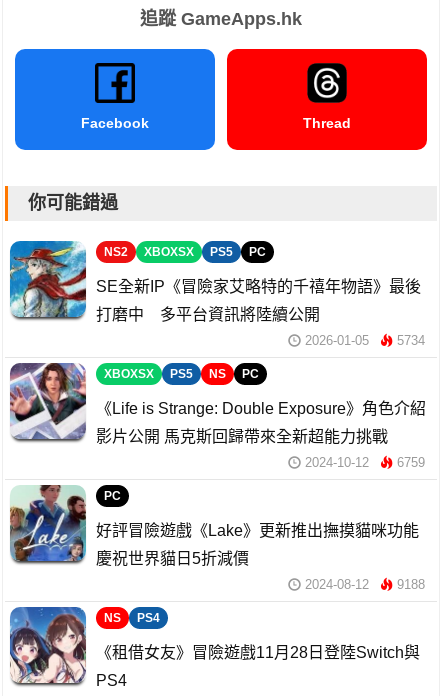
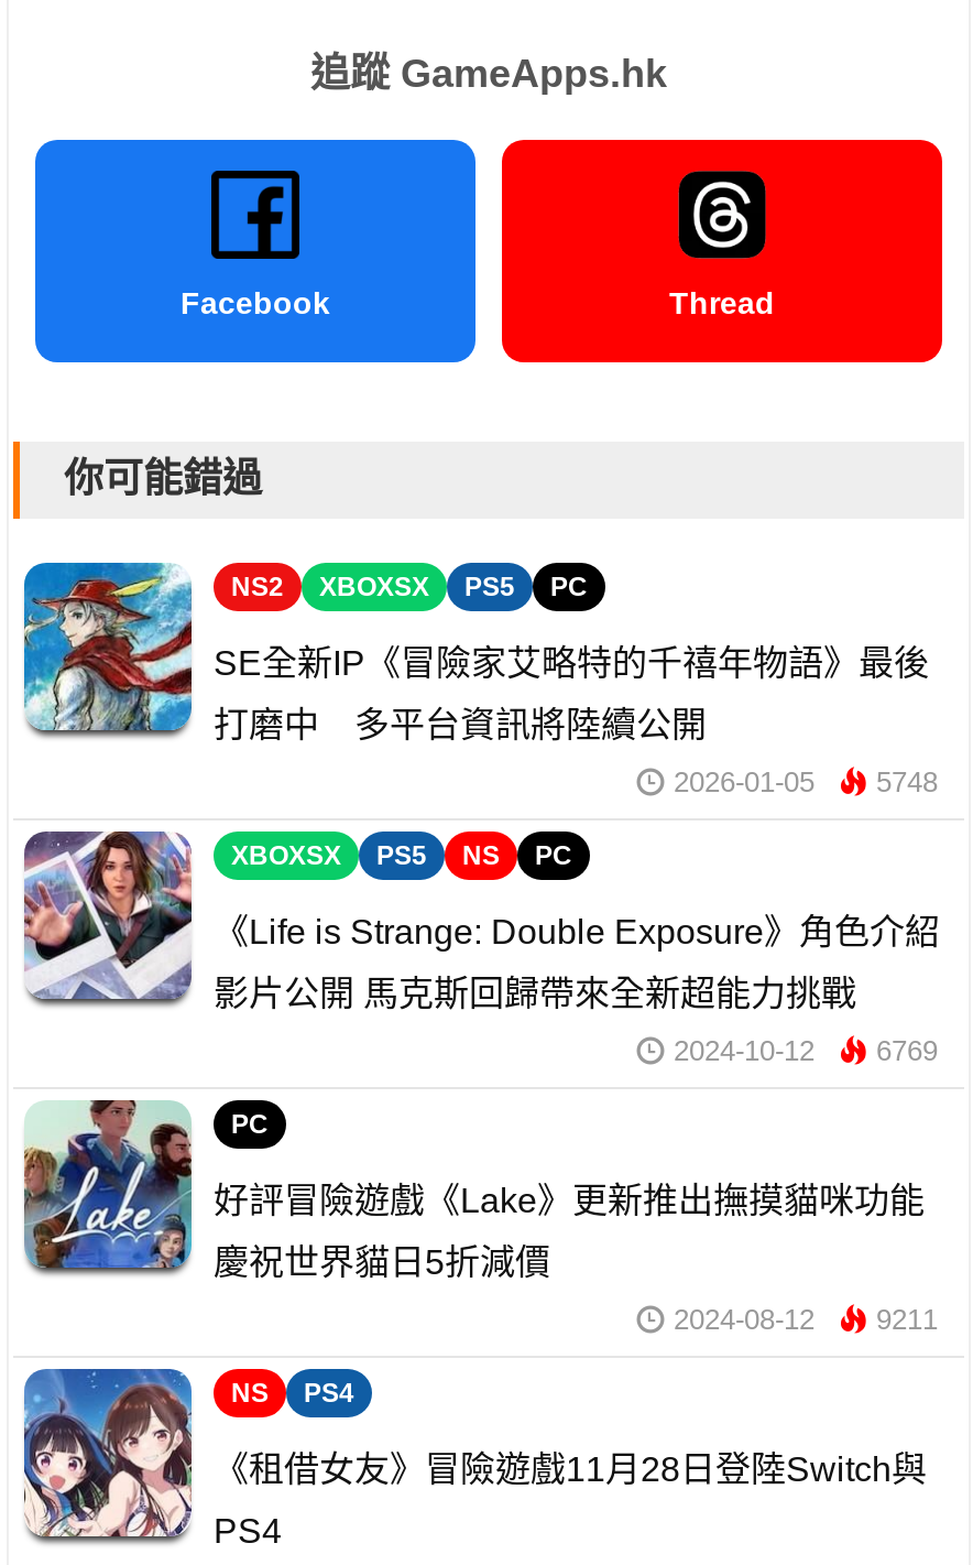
- 2026-01-05 5734
+ 2026-01-05 5748

- 2024-10-12 6759
+ 2024-10-12 6769

- 2024-08-12 9188
+ 2024-08-12 9211
